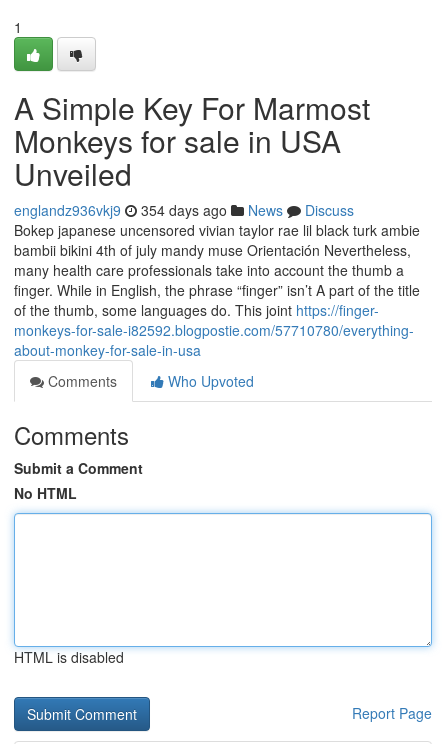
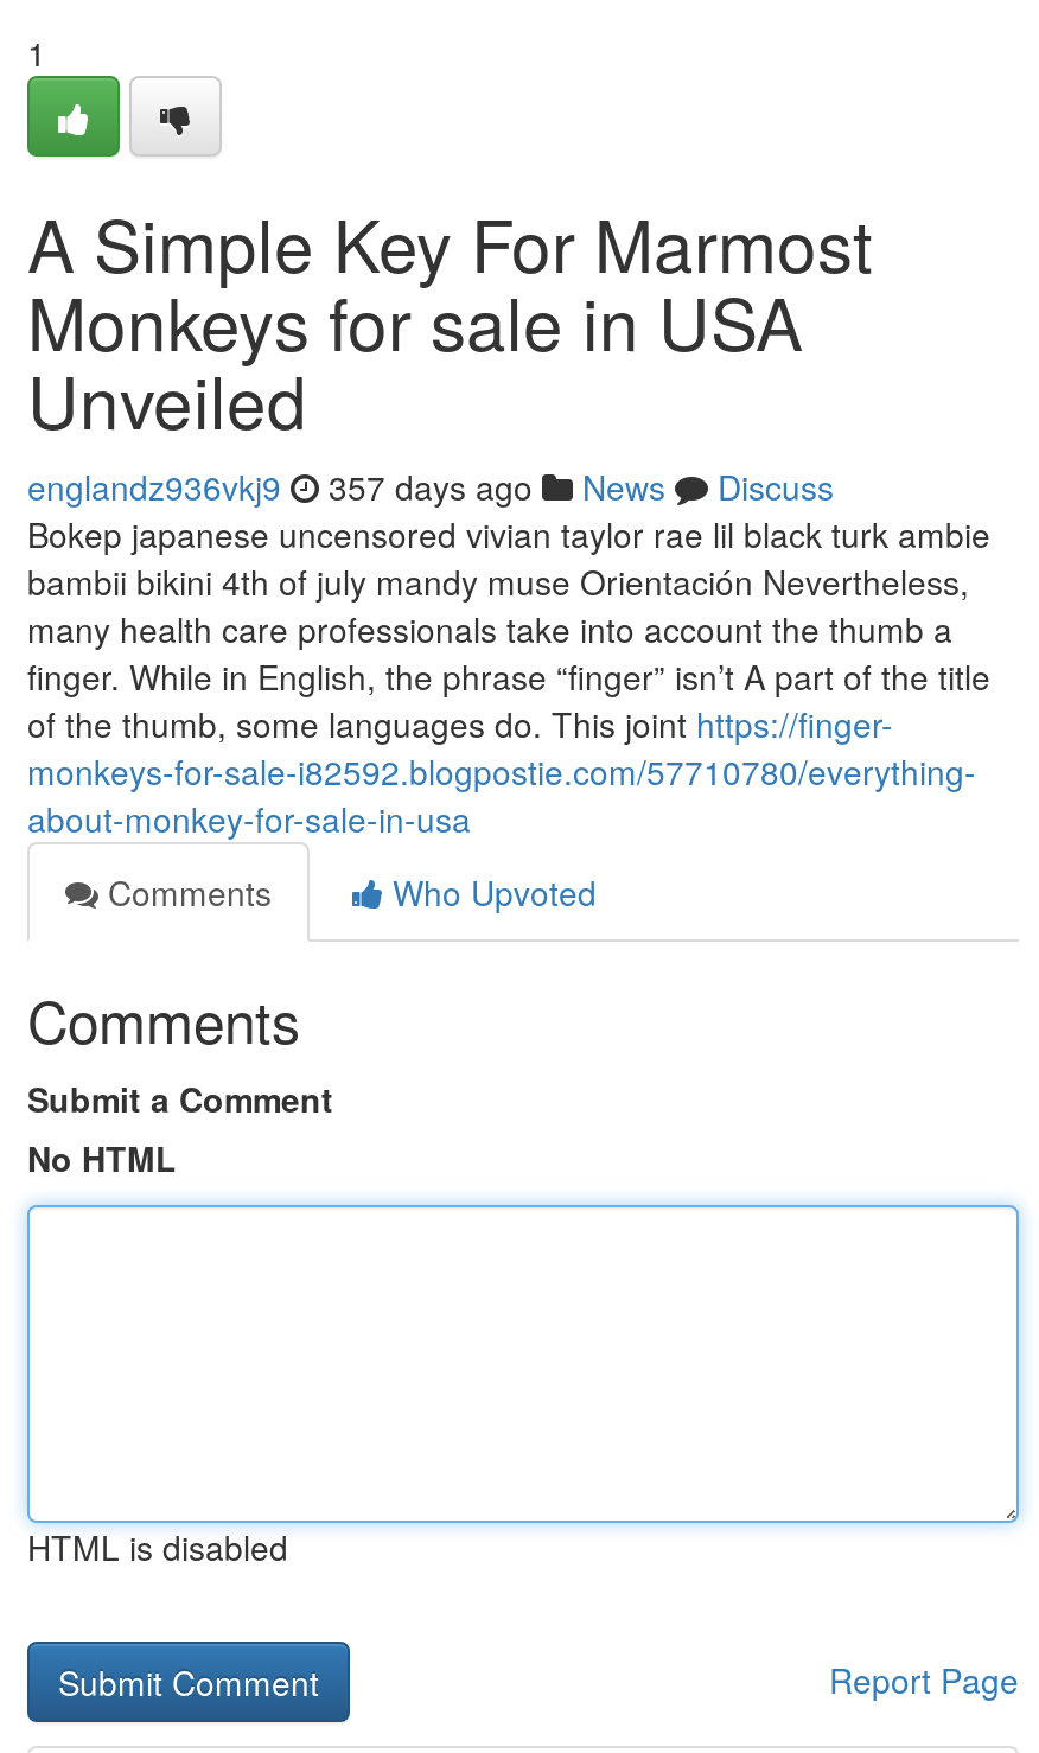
- englandz936vkj9 354 days ago News Discuss
+ englandz936vkj9 357 days ago News Discuss
